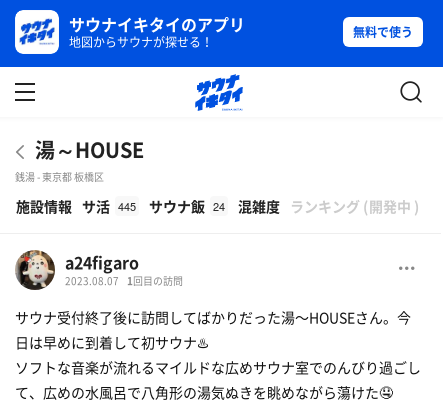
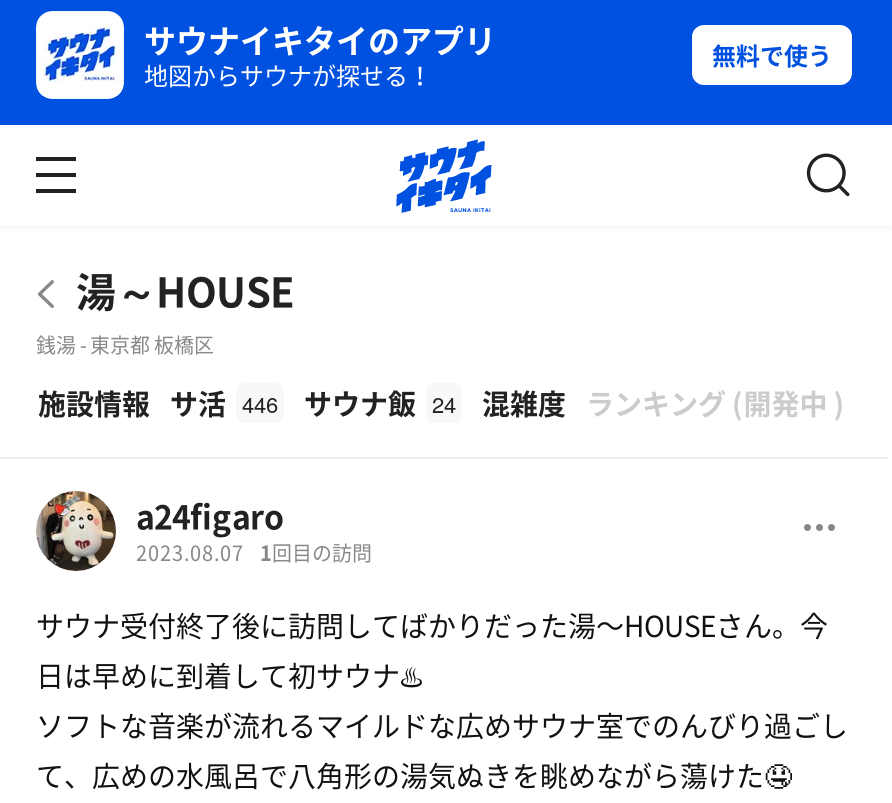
- 施設情報 サ活 445
+ 施設情報 サ活 446
